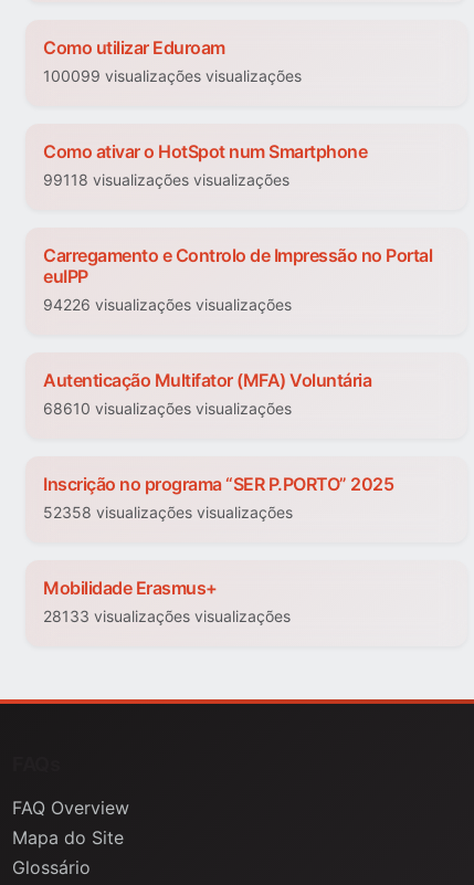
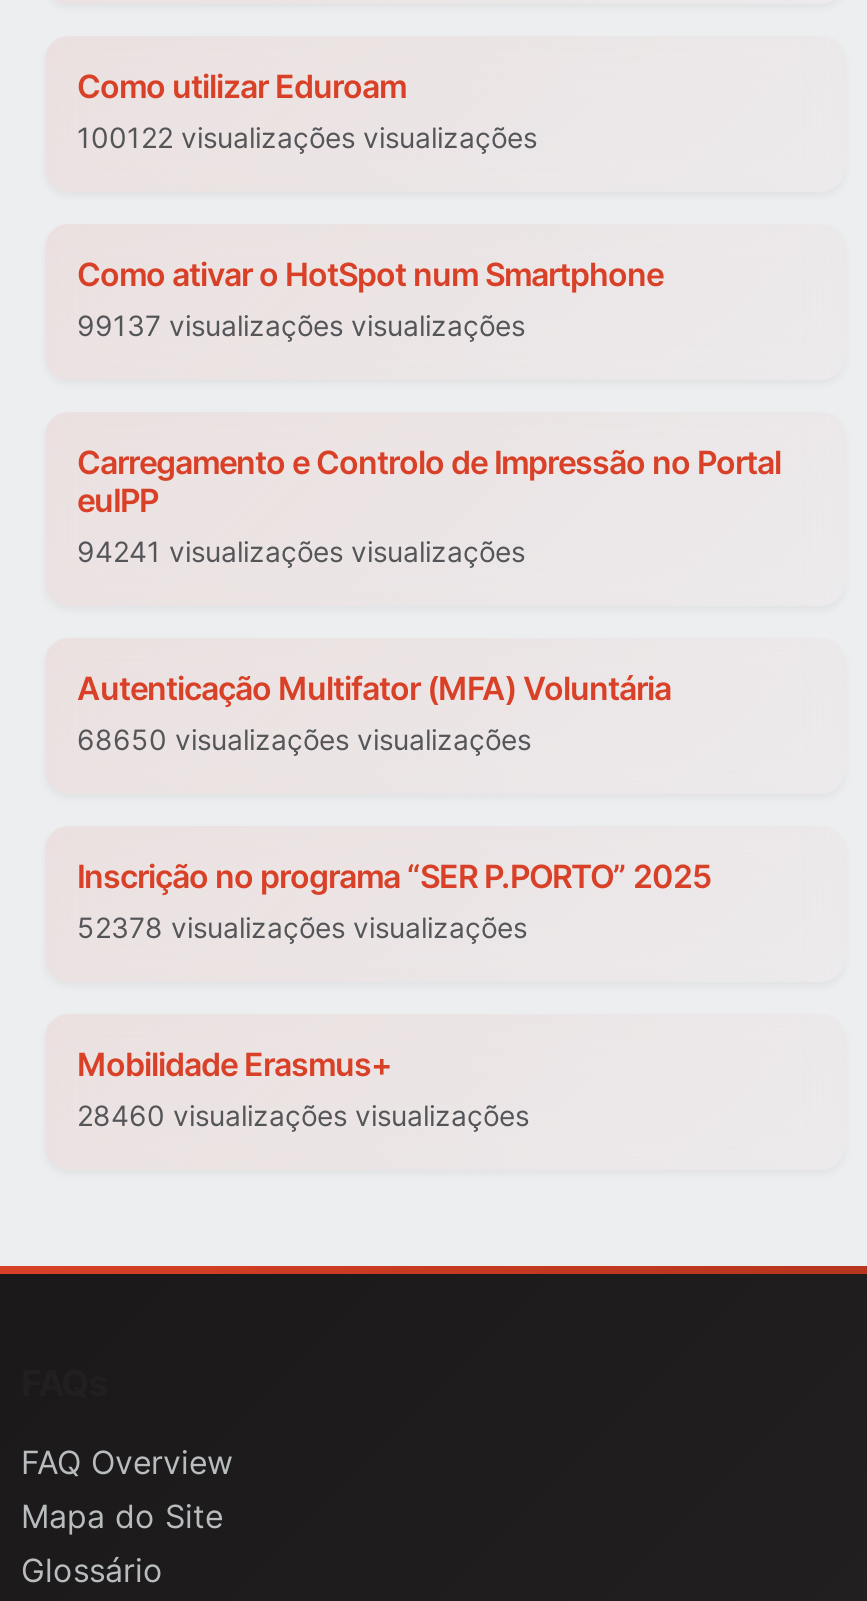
- 100099 visualizações visualizações
+ 100122 visualizações visualizações

- 99118 visualizações visualizações
+ 99137 visualizações visualizações

- 94226 visualizações visualizações
+ 94241 visualizações visualizações

- 68610 visualizações visualizações
+ 68650 visualizações visualizações

- 52358 visualizações visualizações
+ 52378 visualizações visualizações

- 28133 visualizações visualizações
+ 28460 visualizações visualizações
